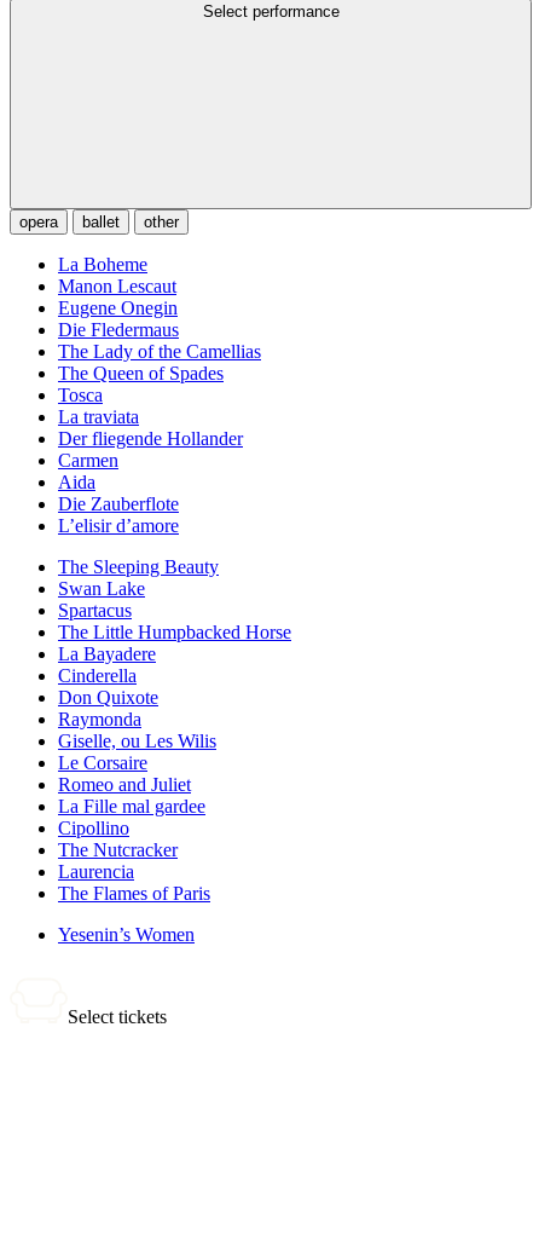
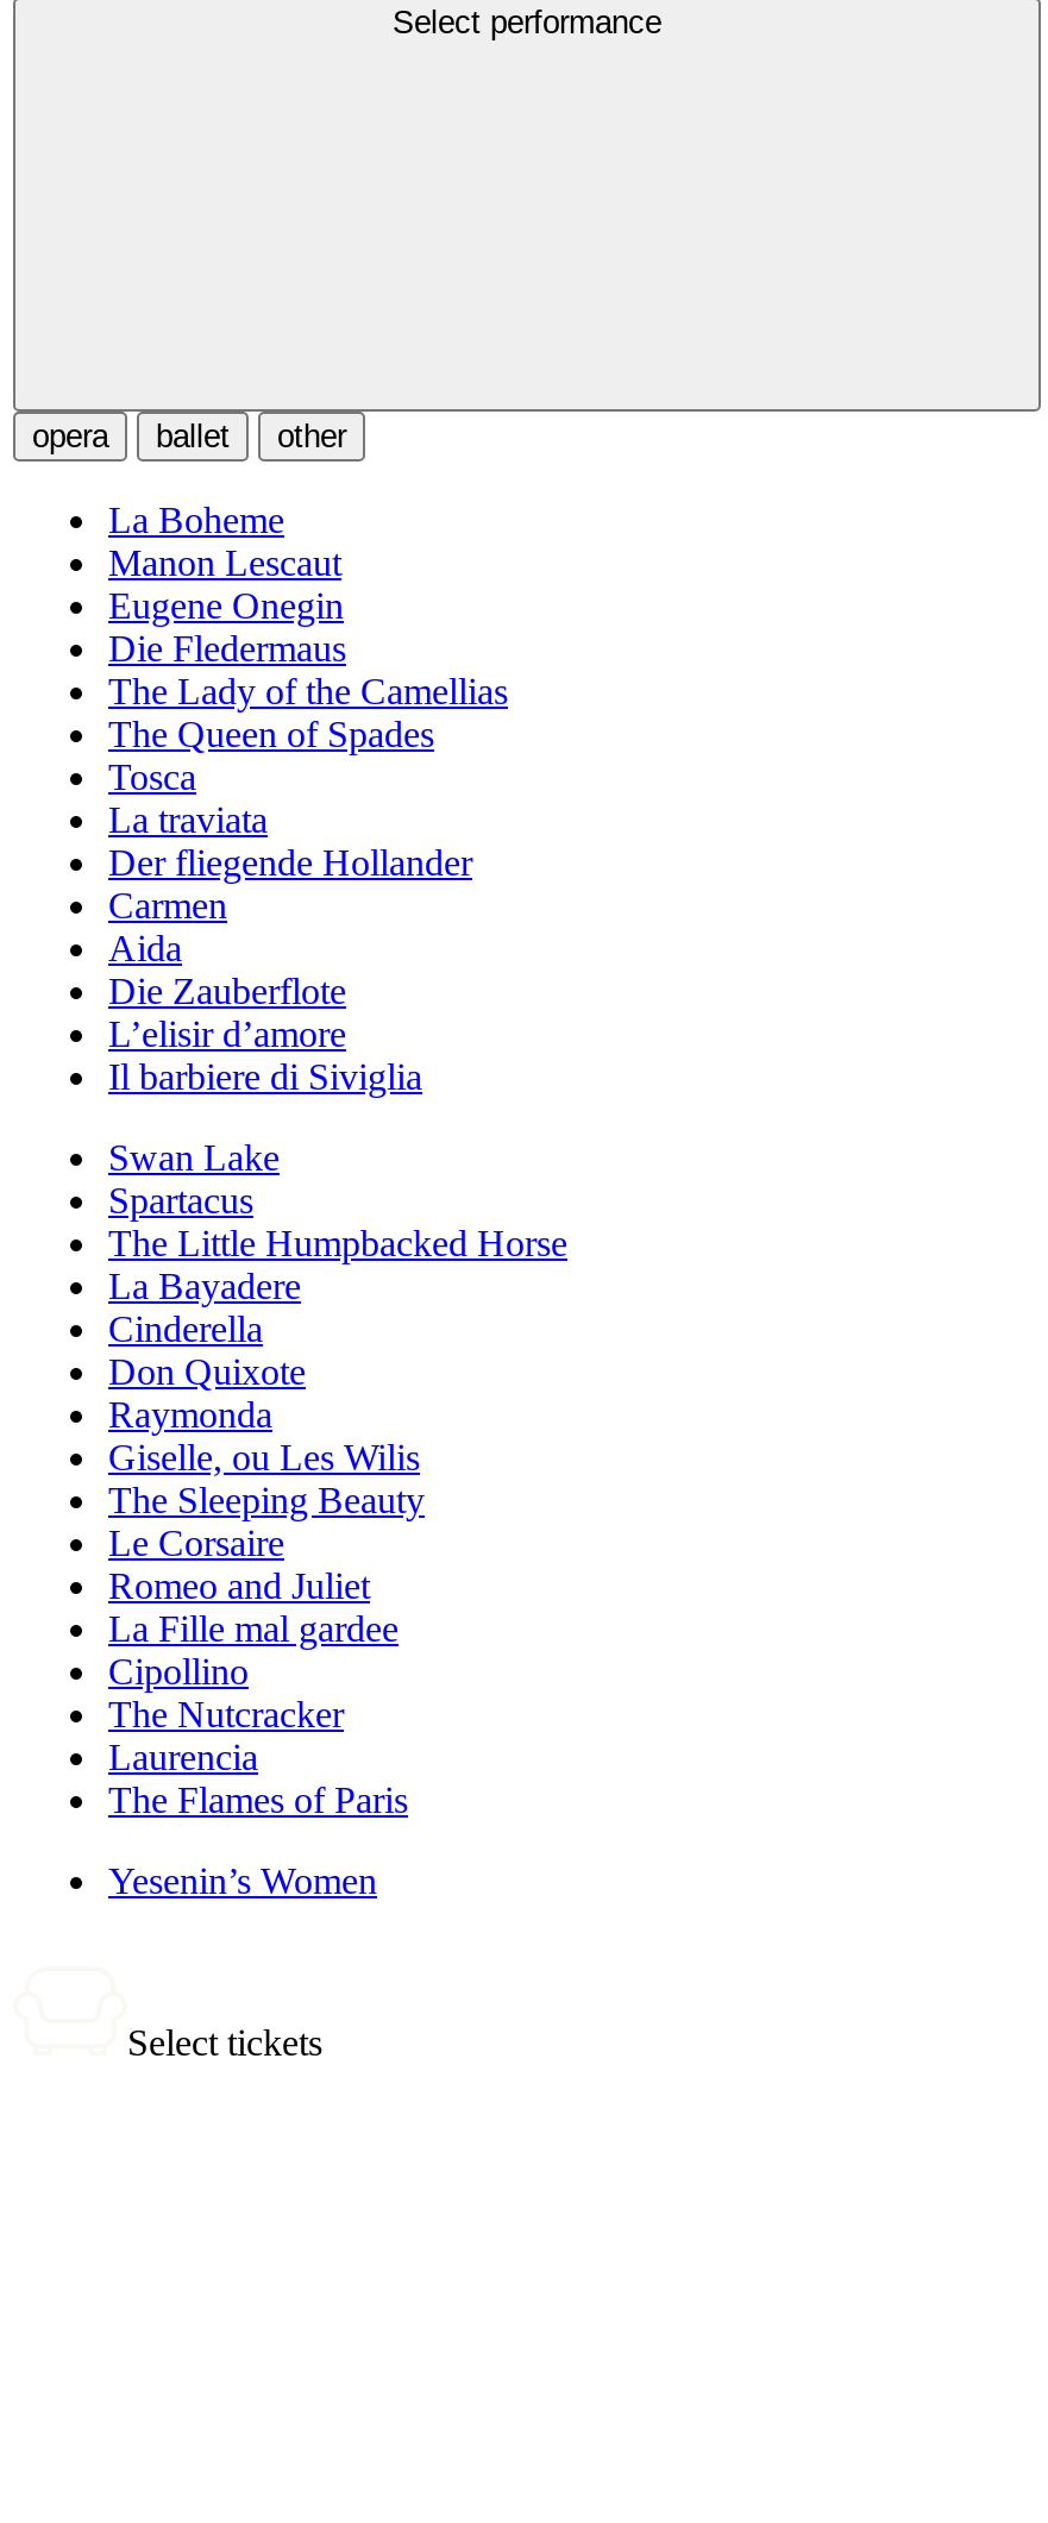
+ Il barbiere di Siviglia

moved down: The Sleeping Beauty
